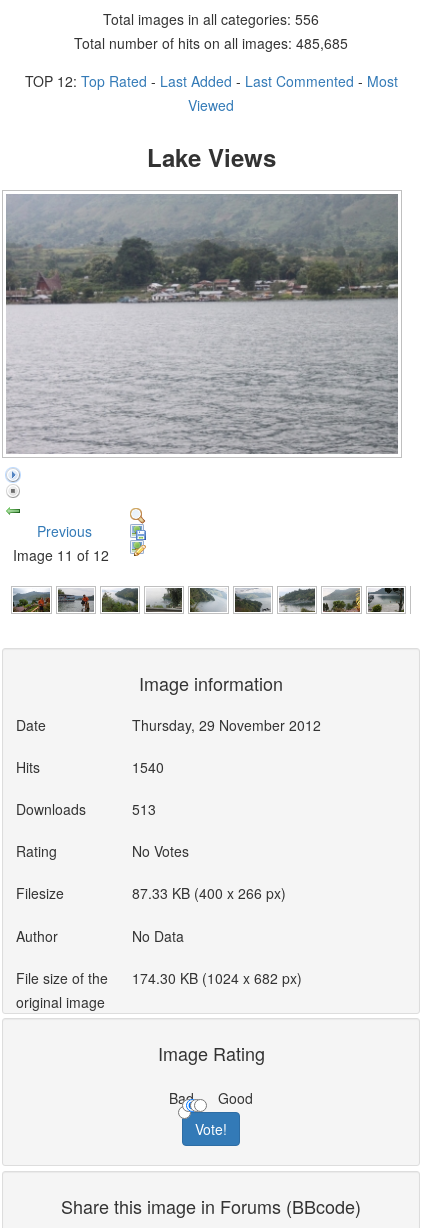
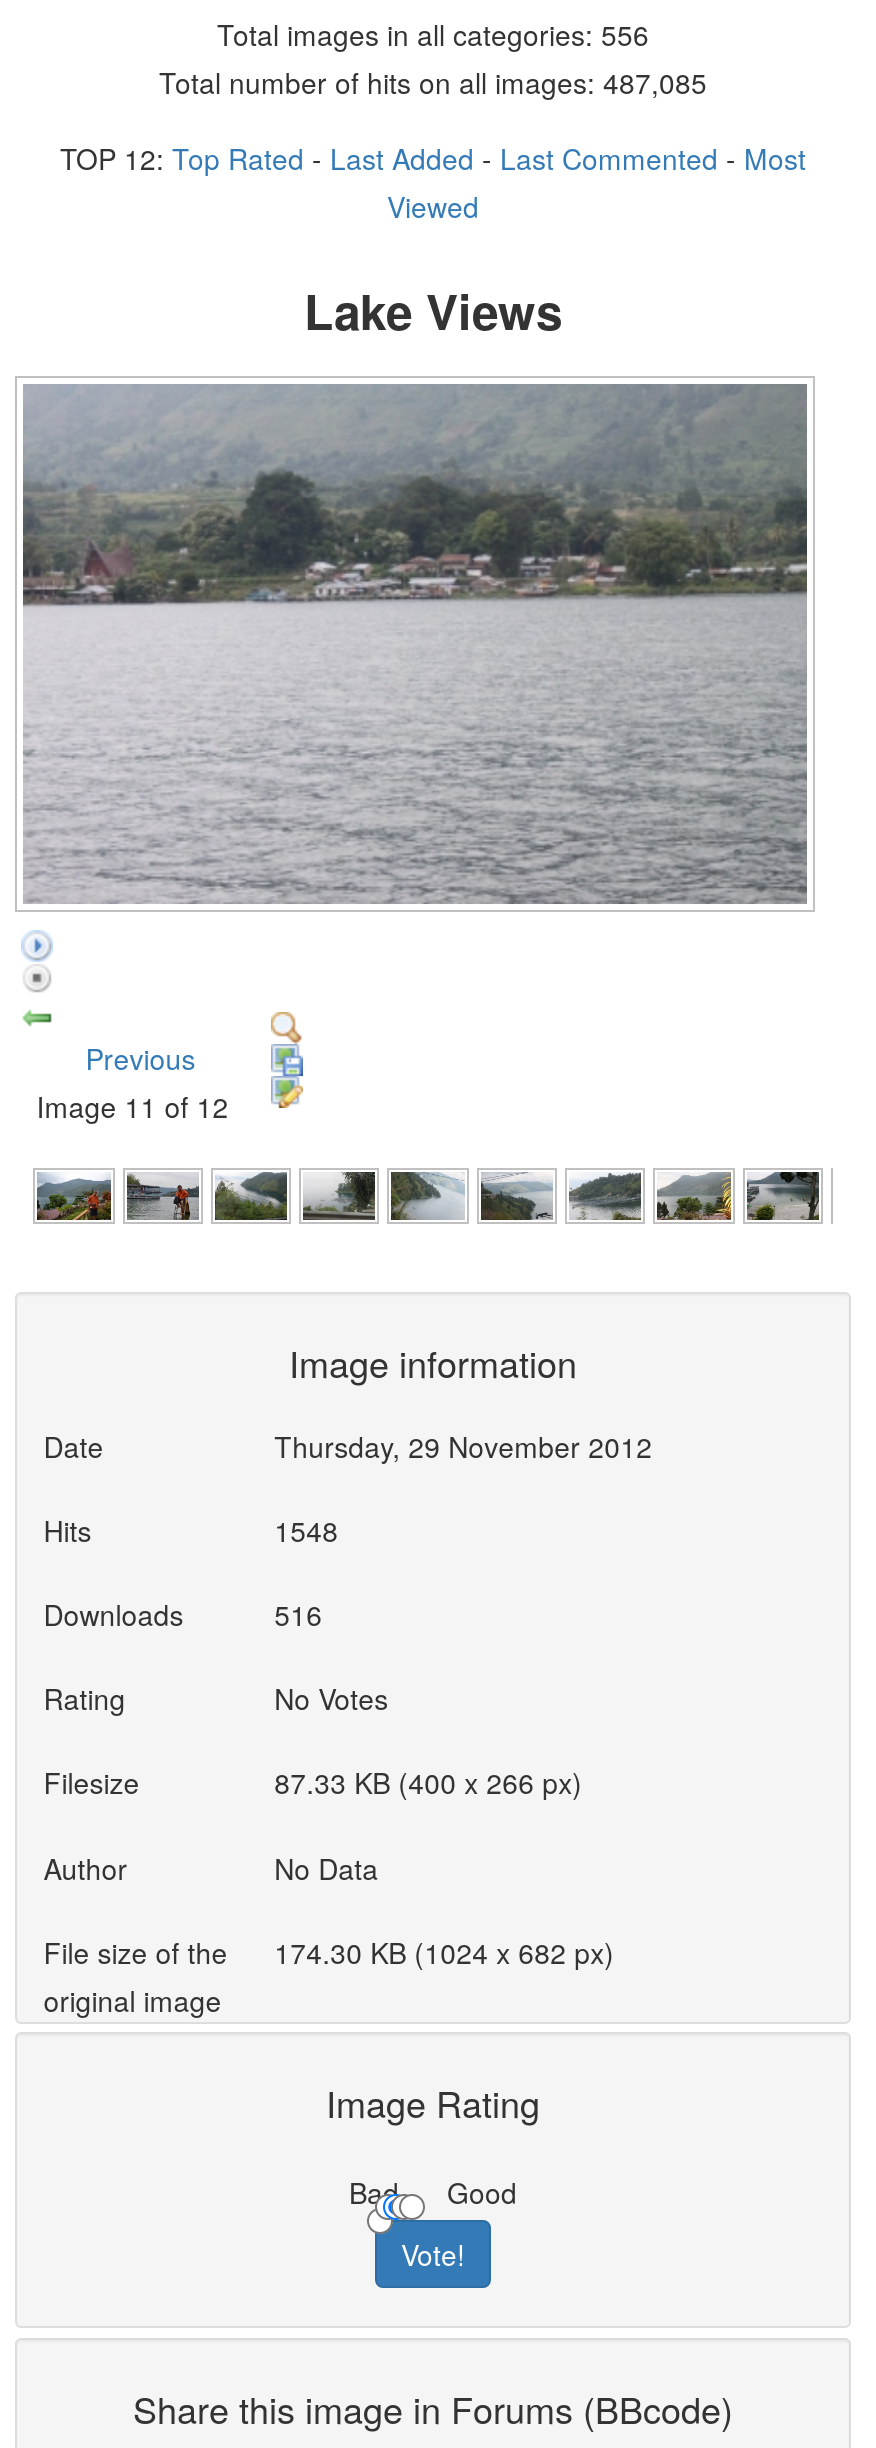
- Total number of hits on all images: 485,685
+ Total number of hits on all images: 487,085

- 1540
+ 1548

- 513
+ 516
